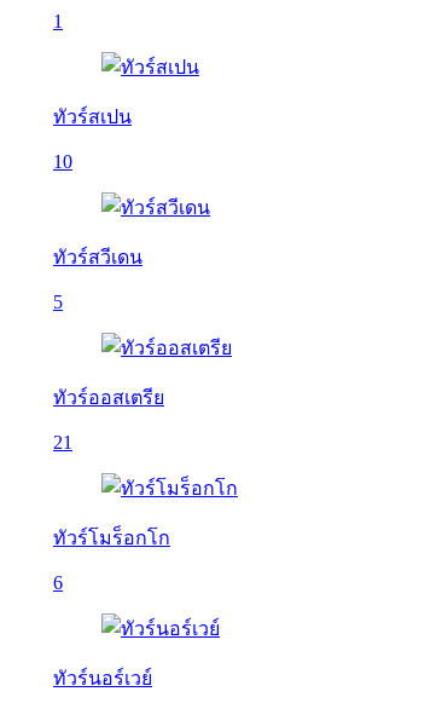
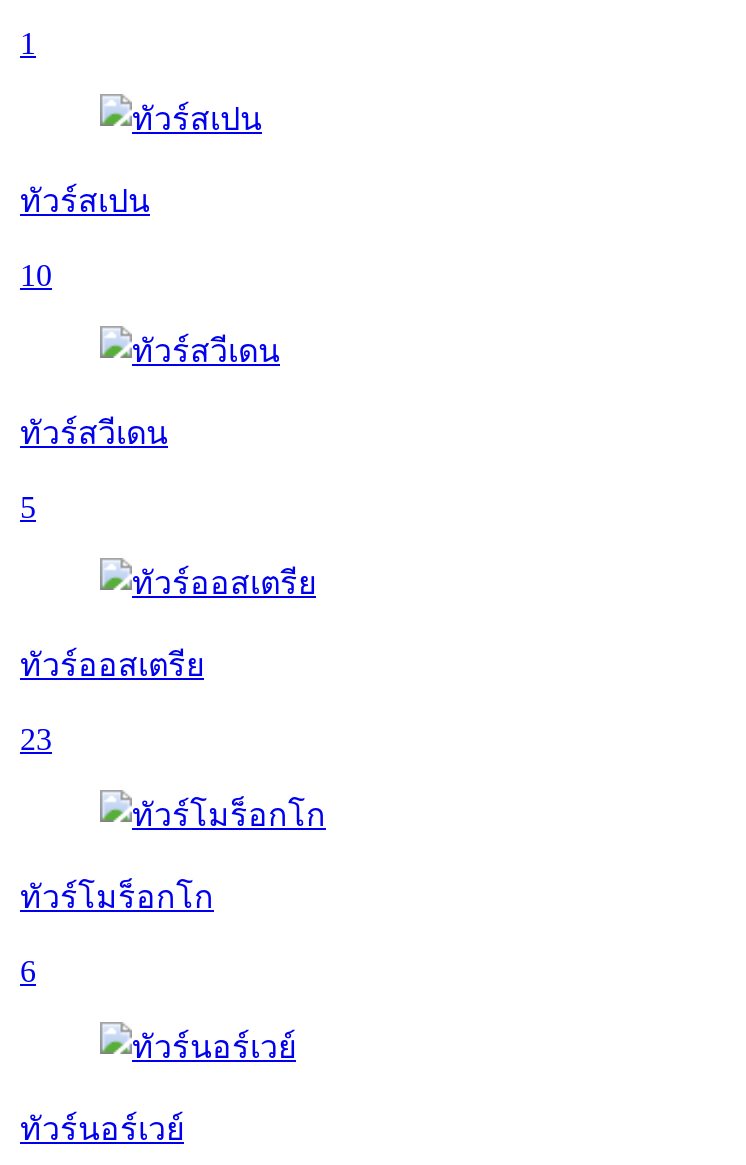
- 21
+ 23
